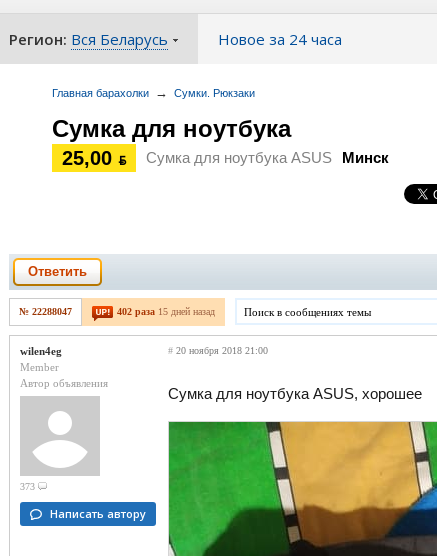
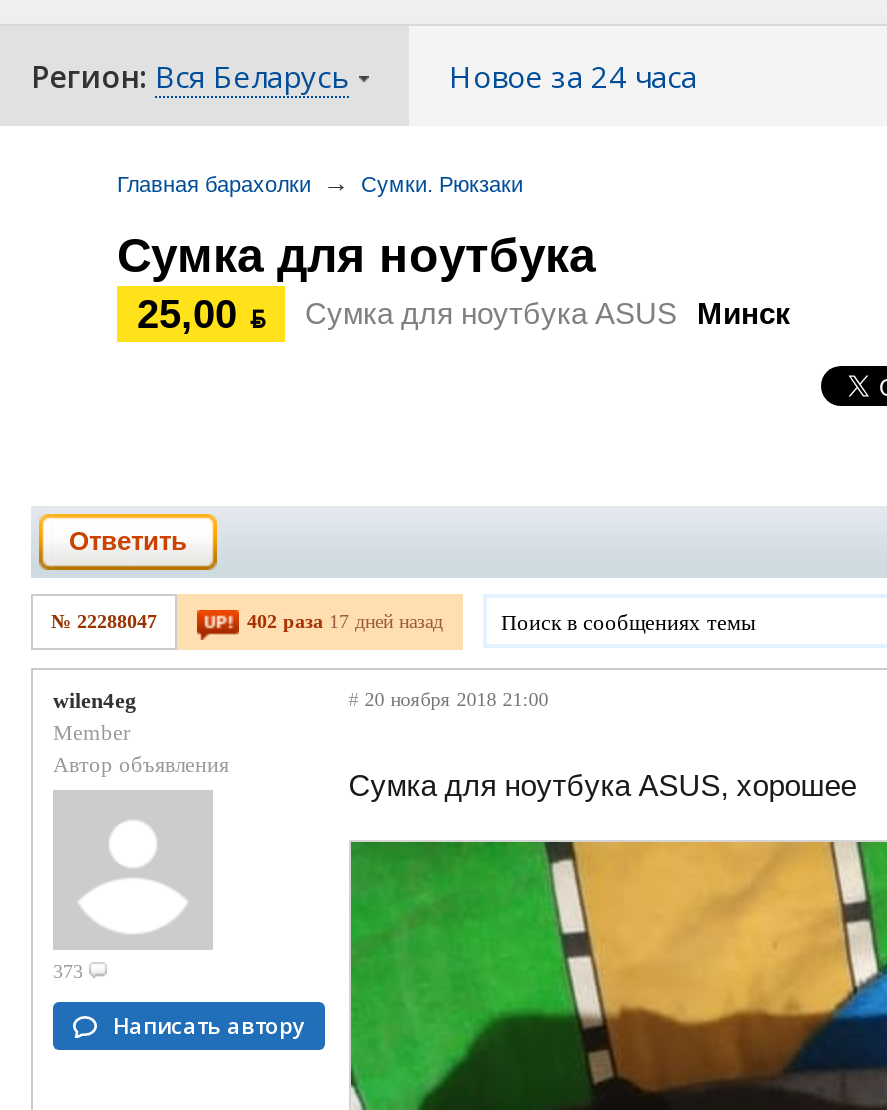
- 402 раза 15 дней назад
+ 402 раза 17 дней назад
